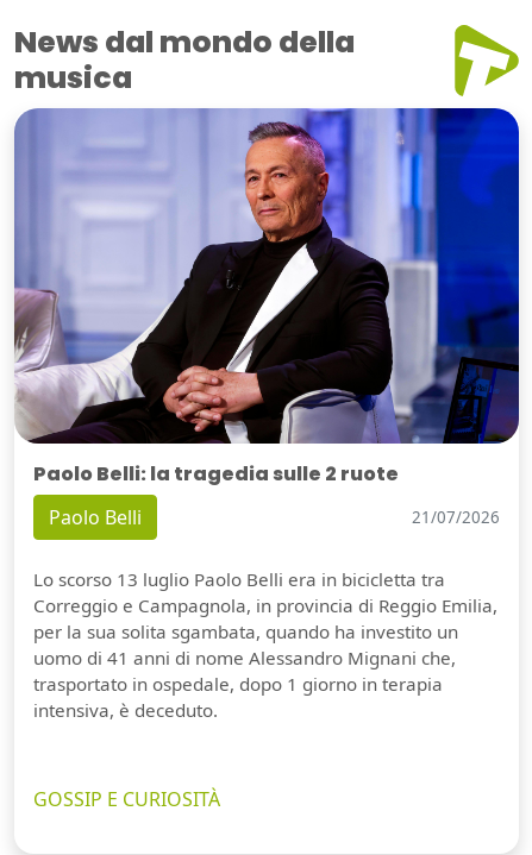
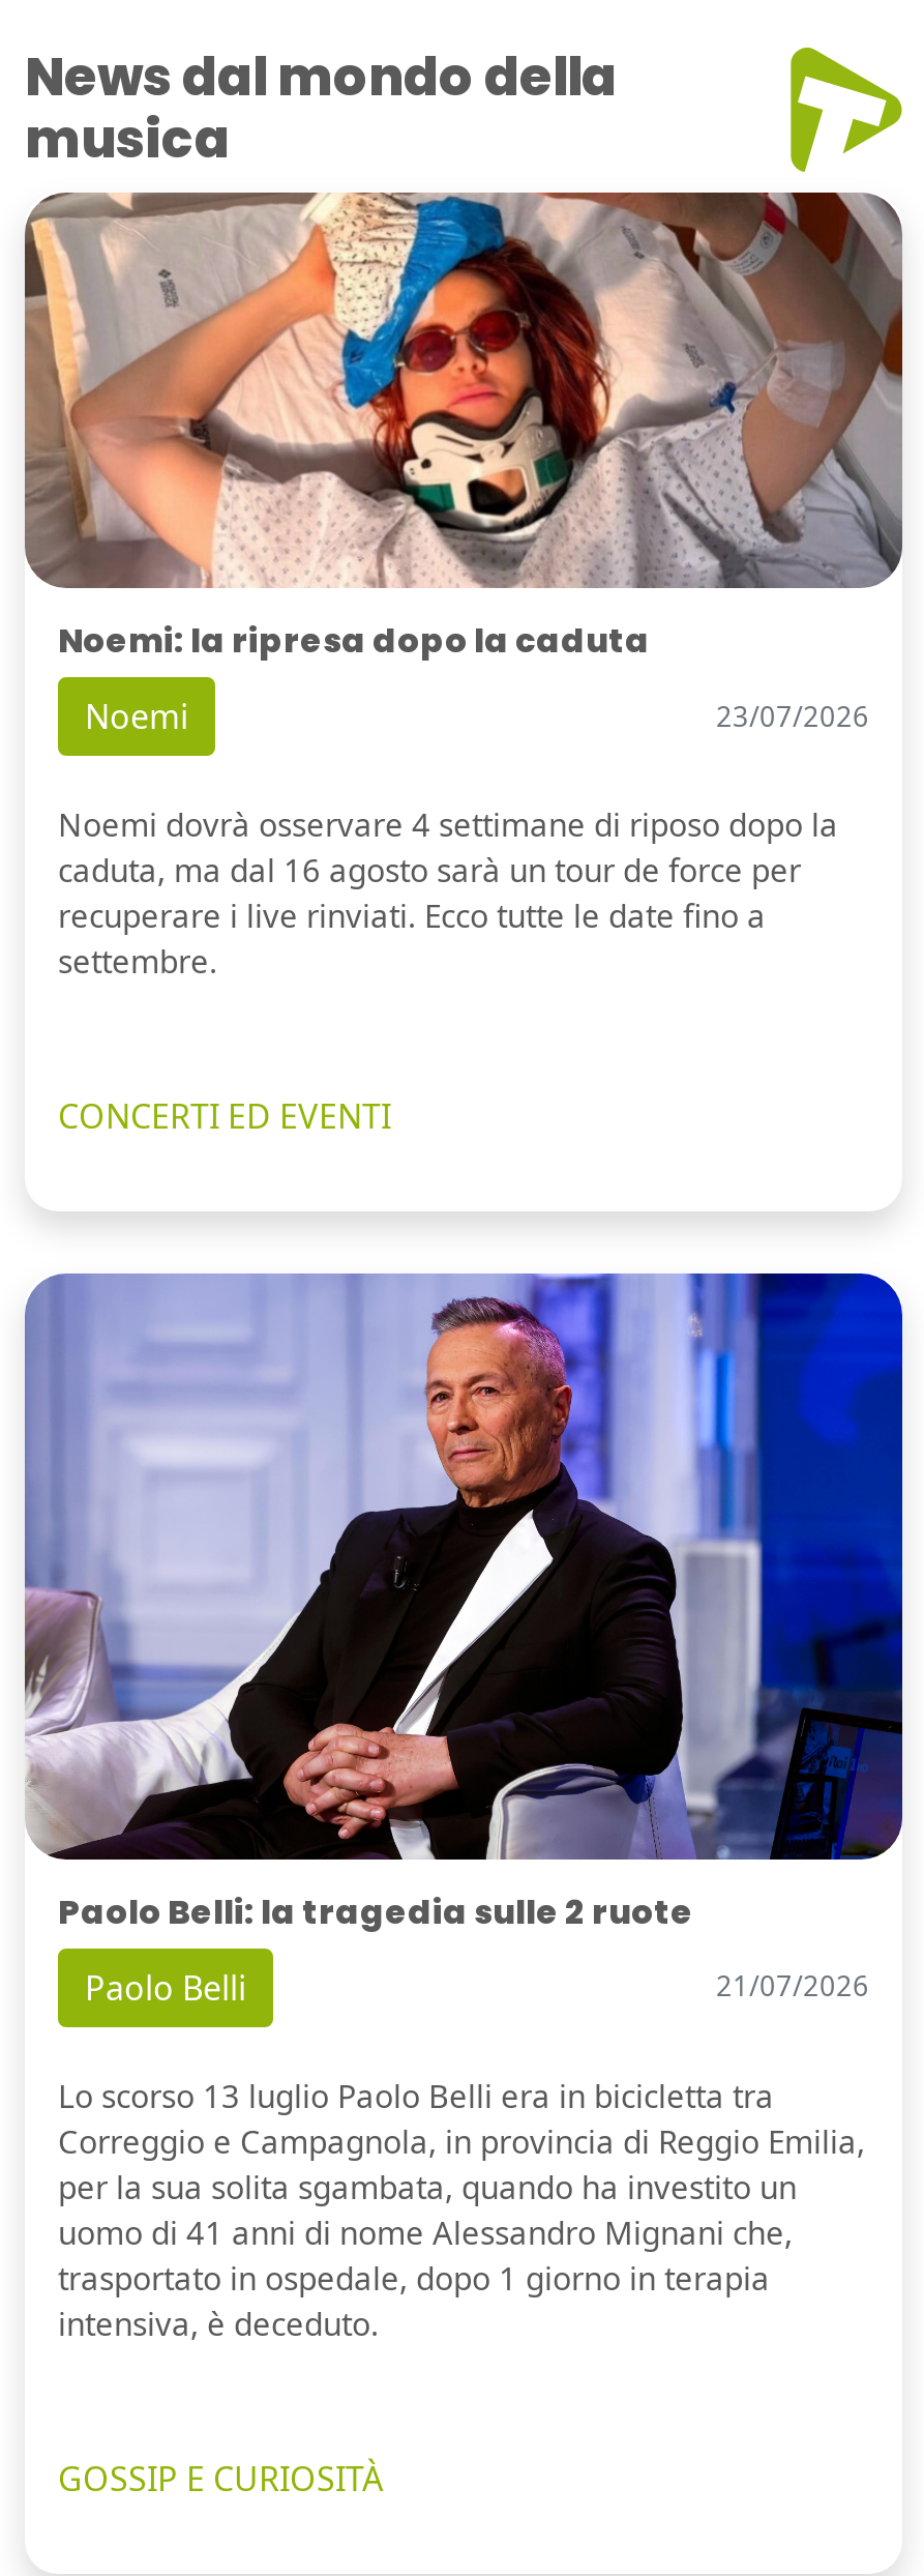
+ [image]
+ Noemi: la ripresa dopo la caduta
+ Noemi
+ 23/07/2026
+ Noemi dovrà osservare 4 settimane di riposo dopo la
+ caduta, ma dal 16 agosto sarà un tour de force per
+ recuperare i live rinviati. Ecco tutte le date fino a
+ settembre.
+ CONCERTI ED EVENTI
